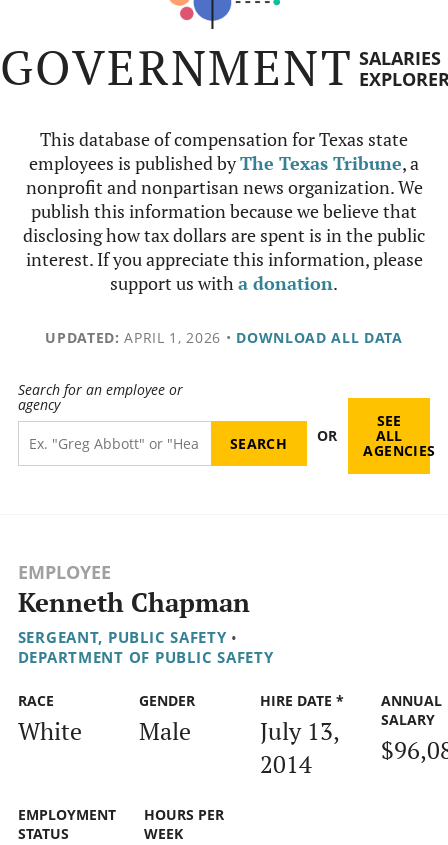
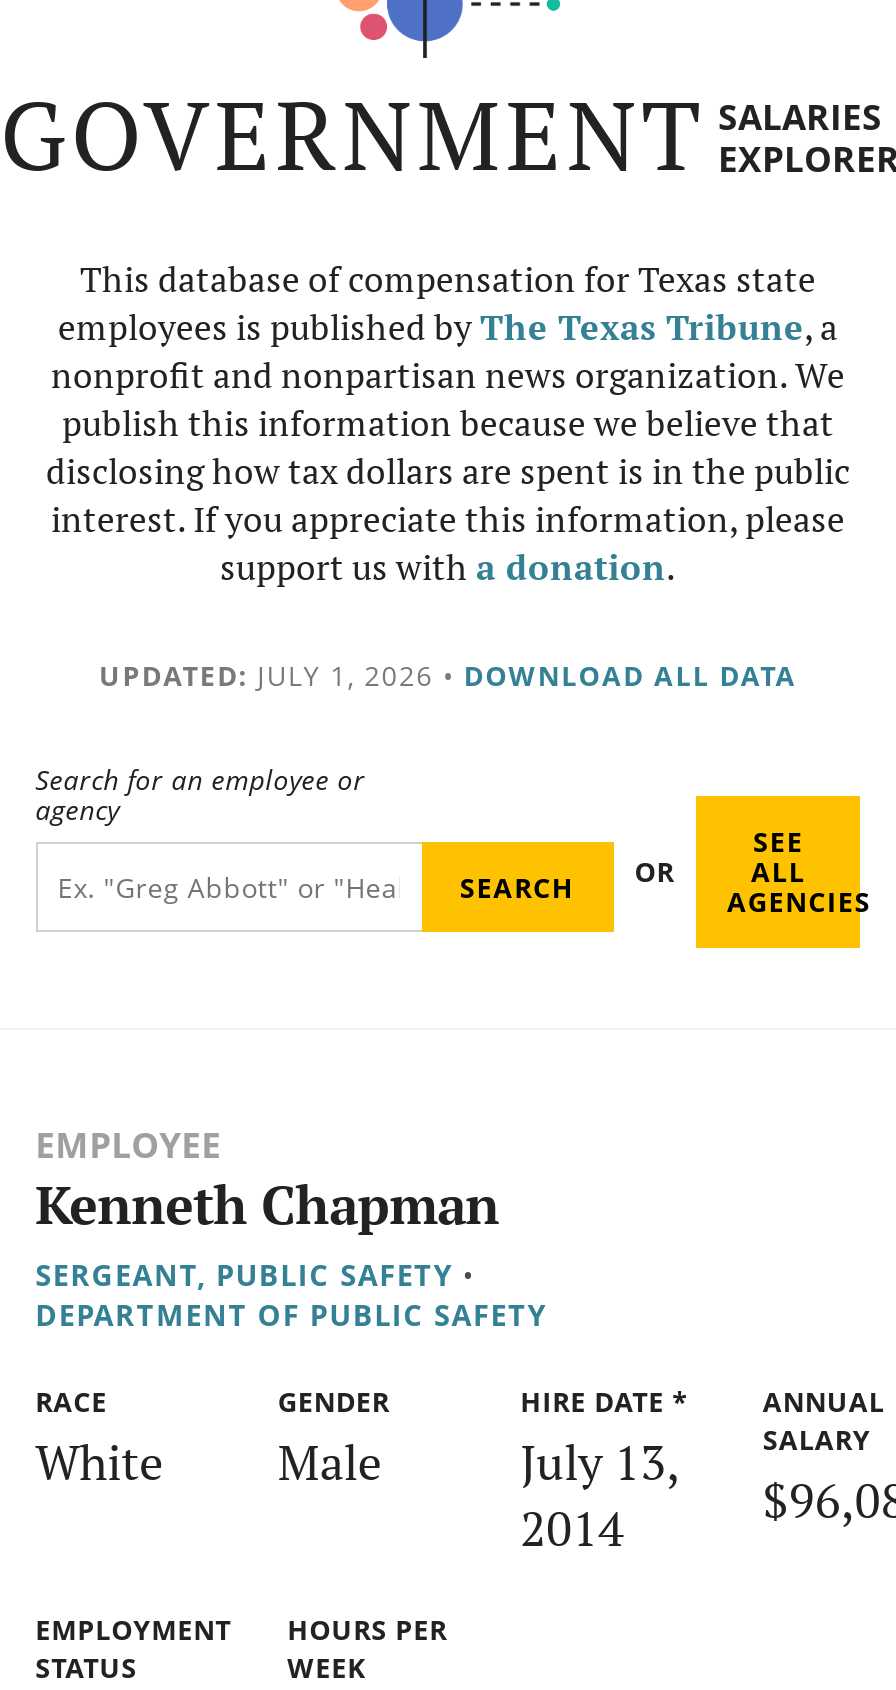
- UPDATED: APRIL 1, 2026 • DOWNLOAD ALL DATA
+ UPDATED: JULY 1, 2026 • DOWNLOAD ALL DATA
